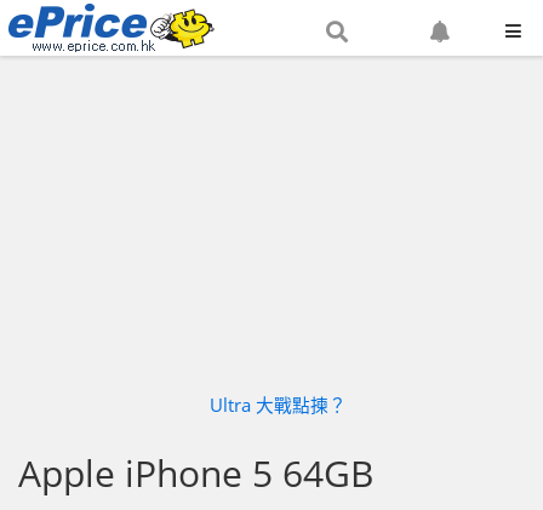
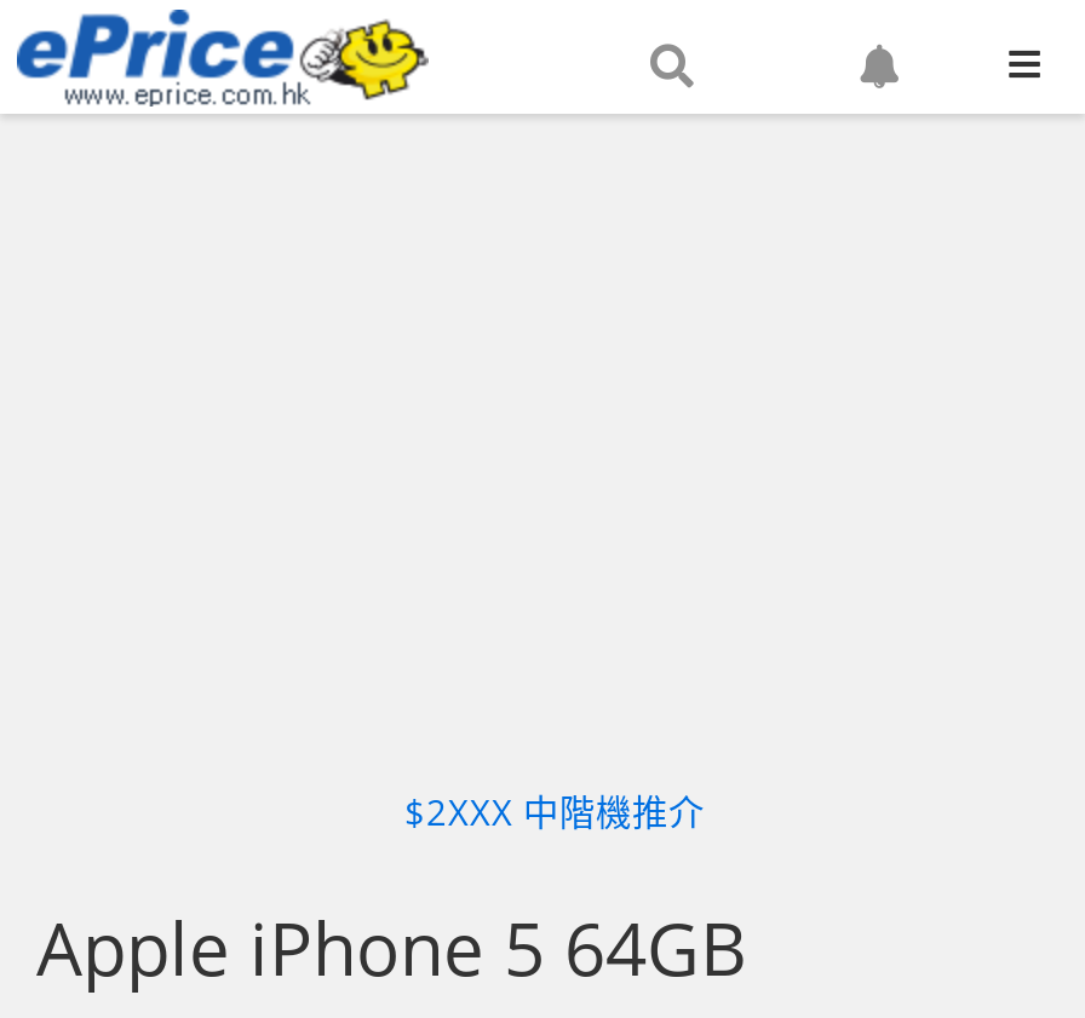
- Ultra 大戰點揀？
+ $2XXX 中階機推介
